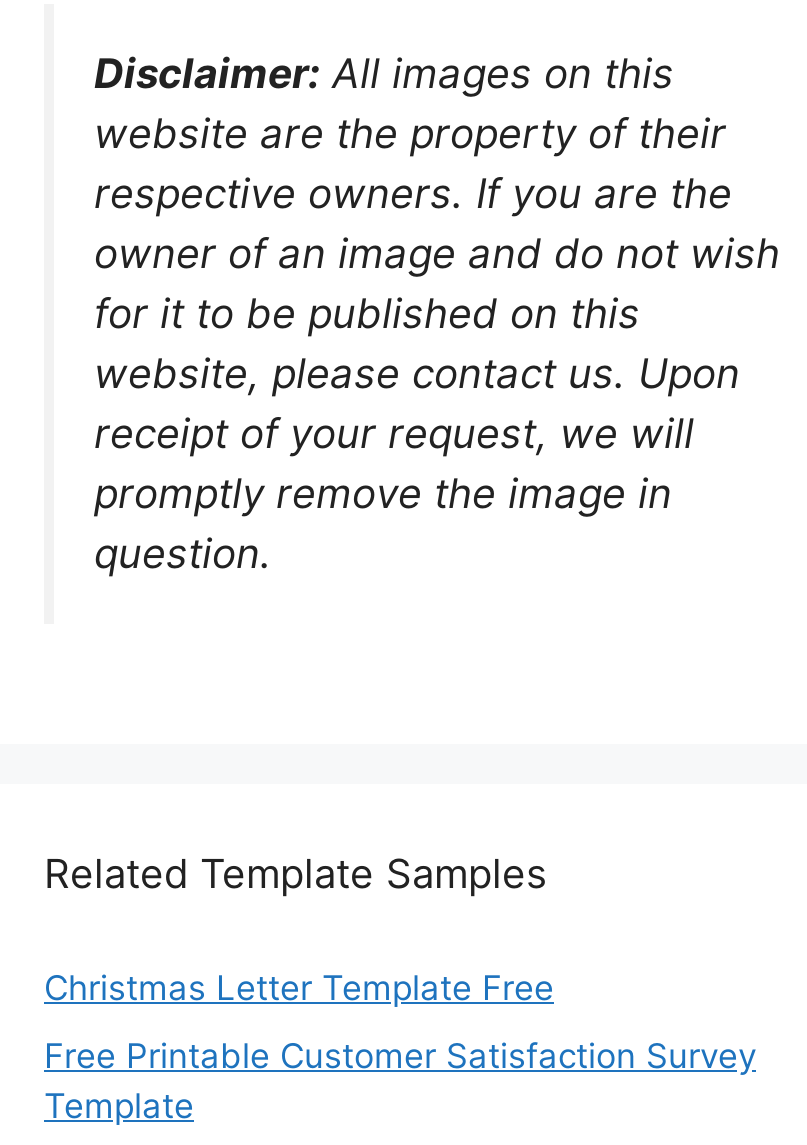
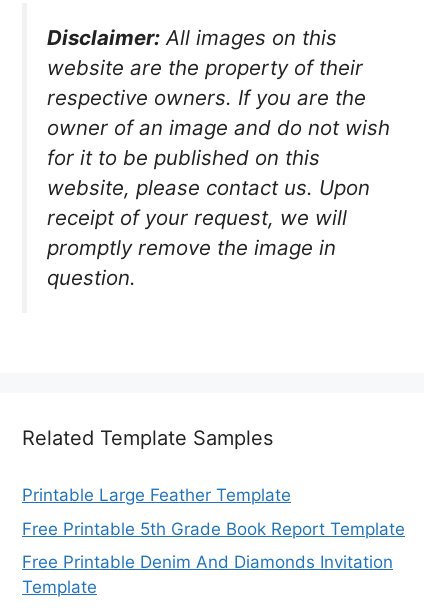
- Christmas Letter Template Free
- Free Printable Customer Satisfaction Survey
+ Printable Large Feather Template
+ Free Printable 5th Grade Book Report Template
+ Free Printable Denim And Diamonds Invitation
